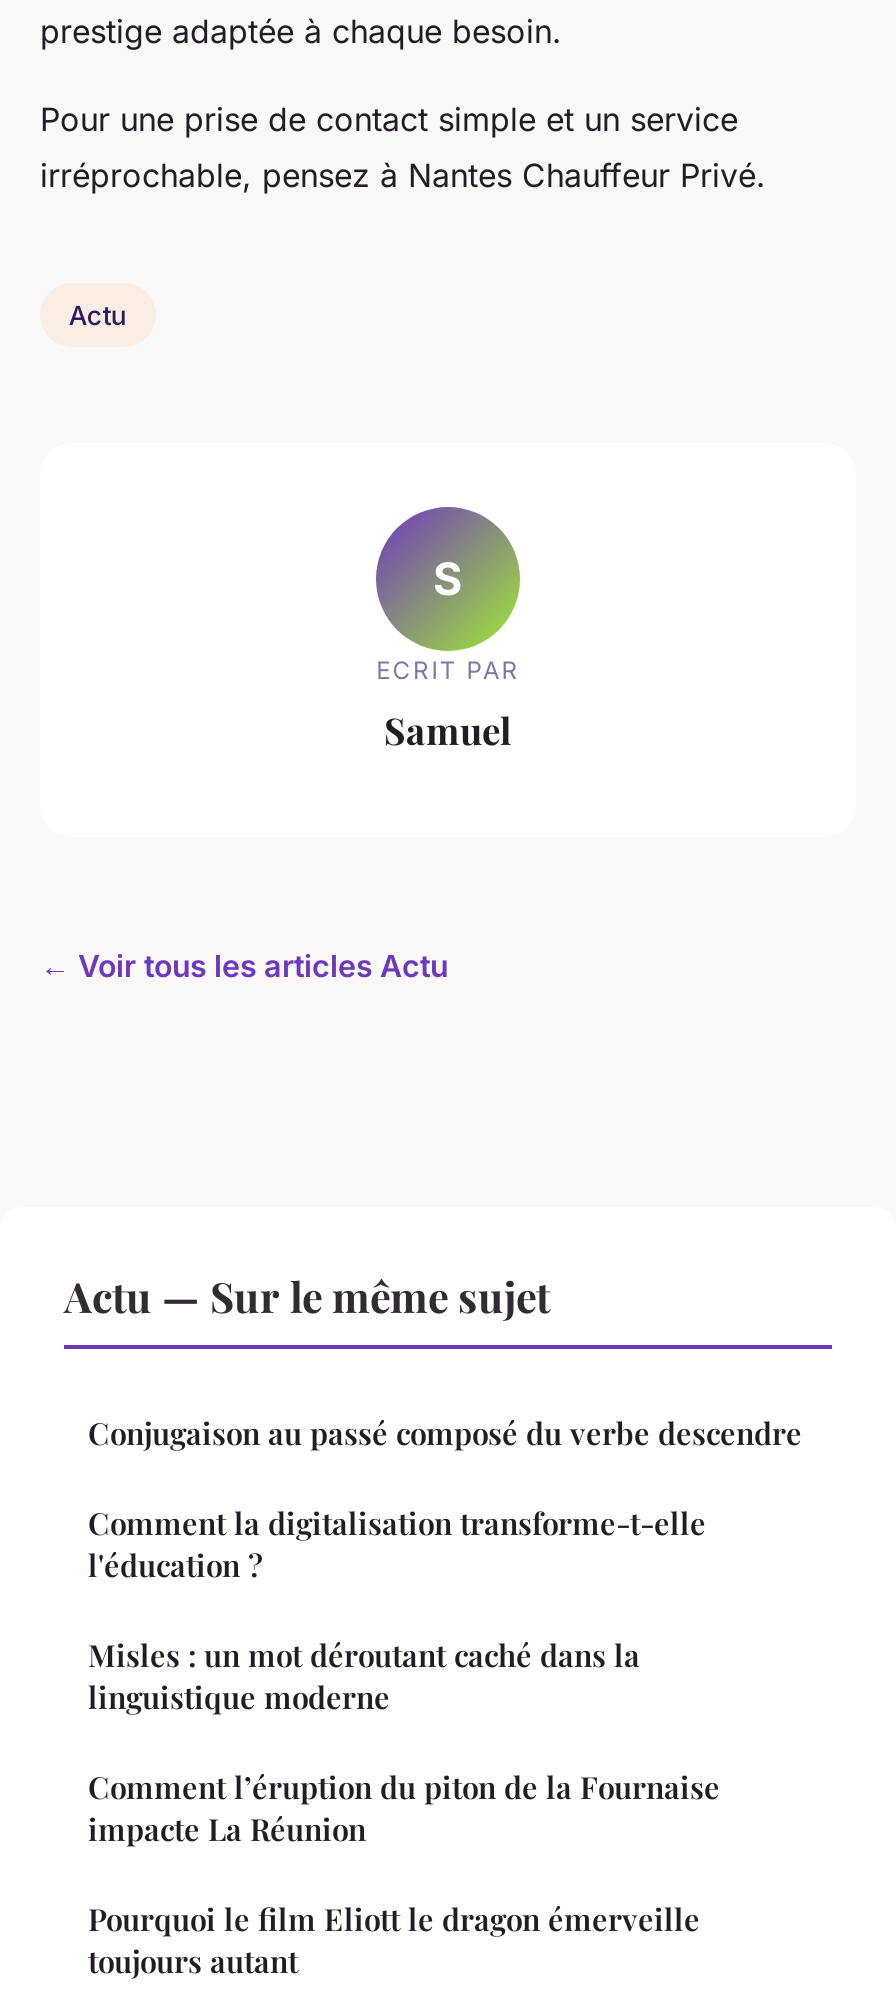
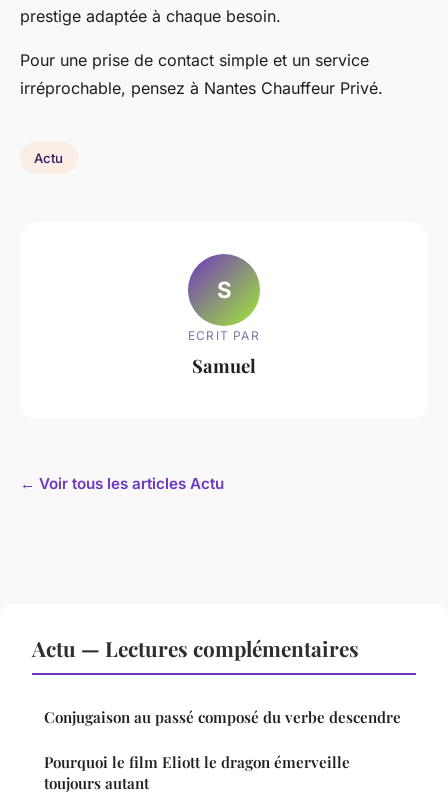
- Actu — Sur le même sujet
+ Actu — Lectures complémentaires

- Comment la digitalisation transforme-t-elle
- l'éducation ?
- Misles : un mot déroutant caché dans la
- linguistique moderne
- Comment l’éruption du piton de la Fournaise
- impacte La Réunion
